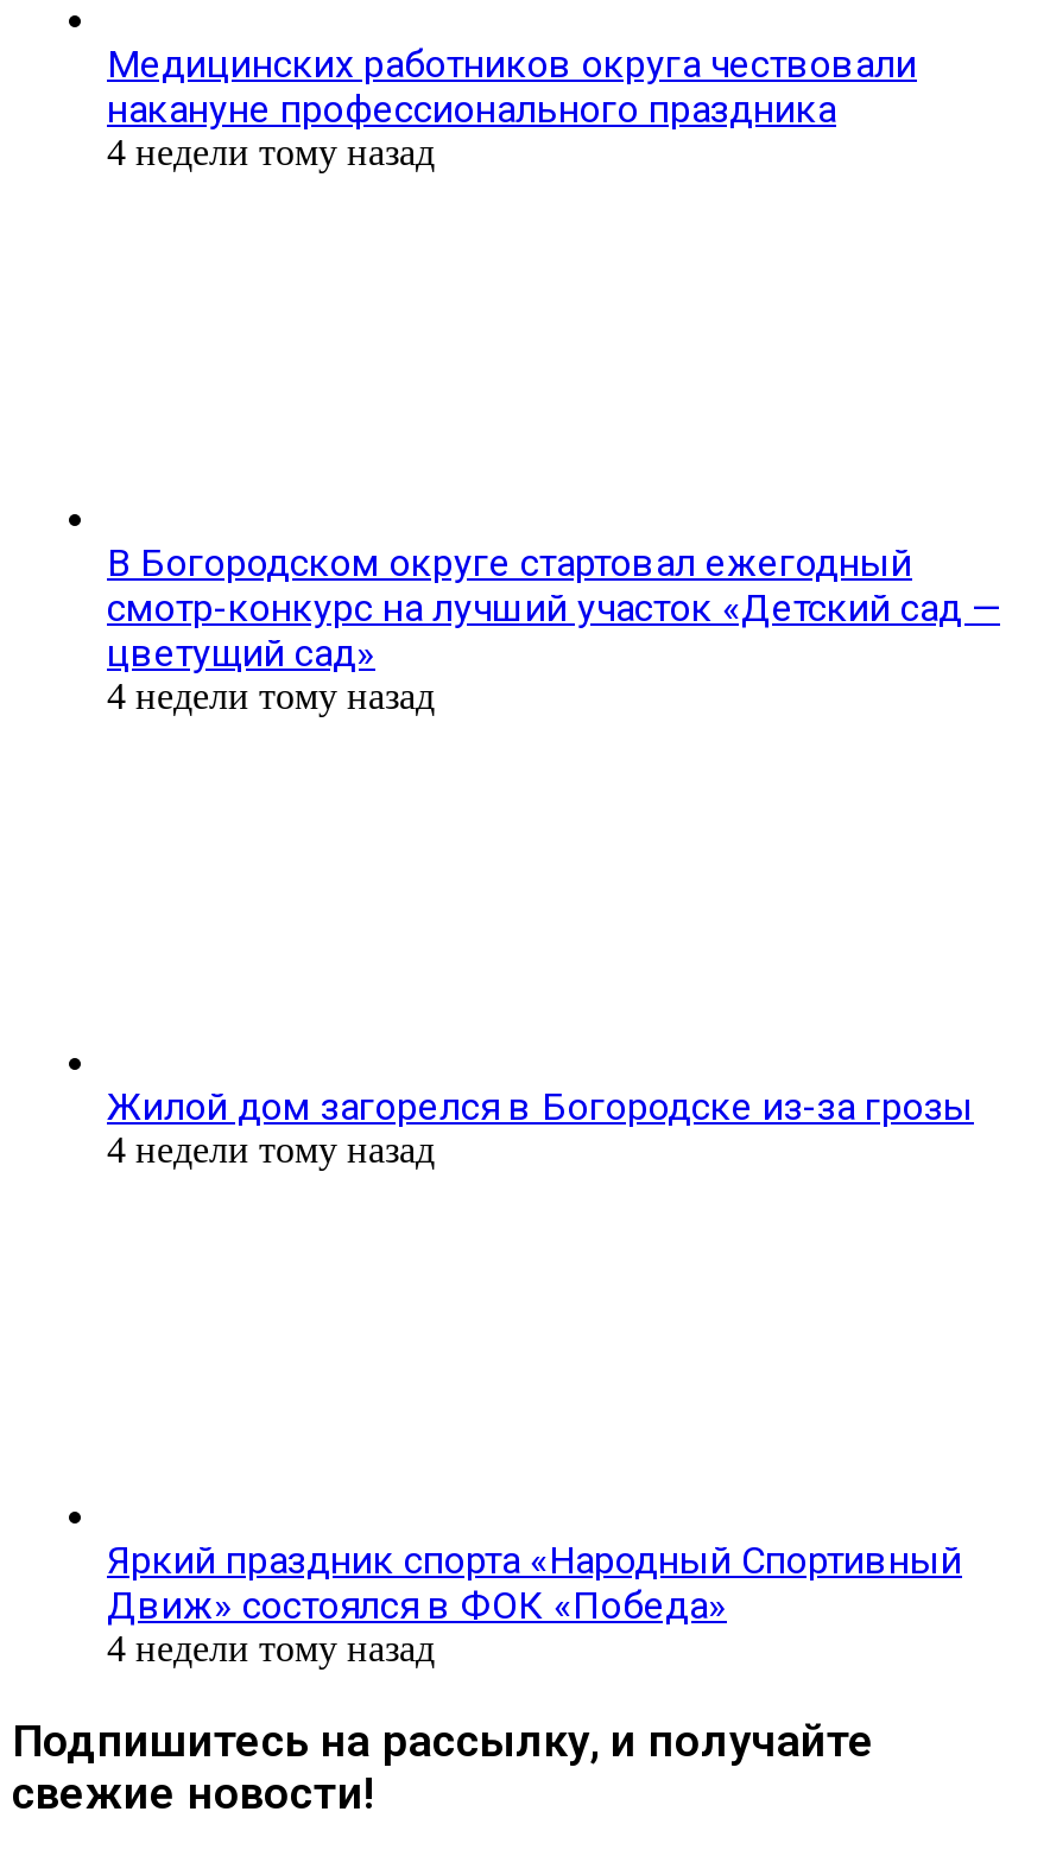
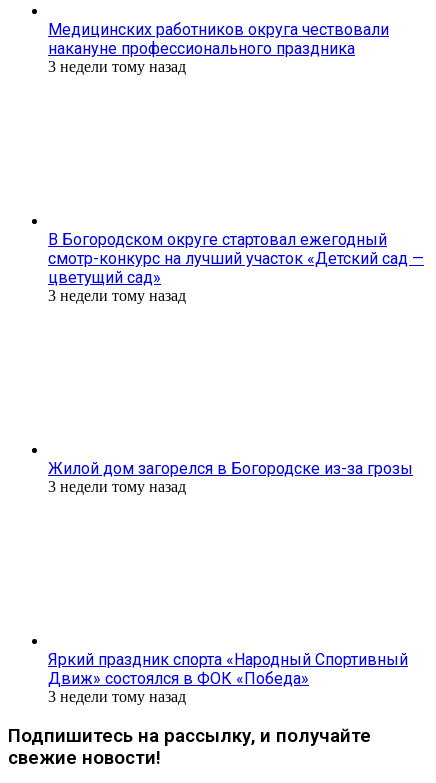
- 4 недели тому назад
+ 3 недели тому назад

- 4 недели тому назад
+ 3 недели тому назад

- 4 недели тому назад
+ 3 недели тому назад

- 4 недели тому назад
+ 3 недели тому назад
